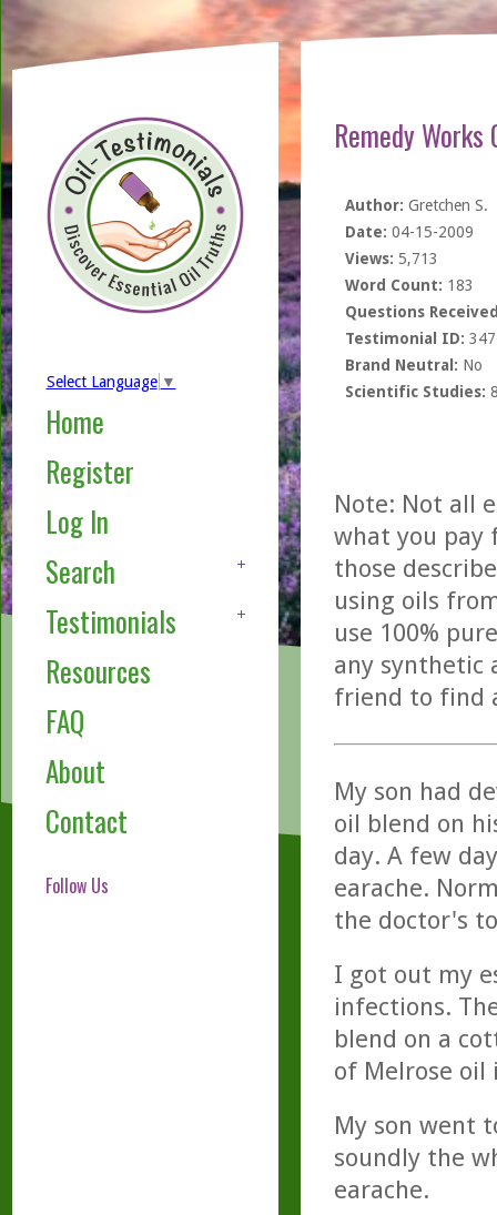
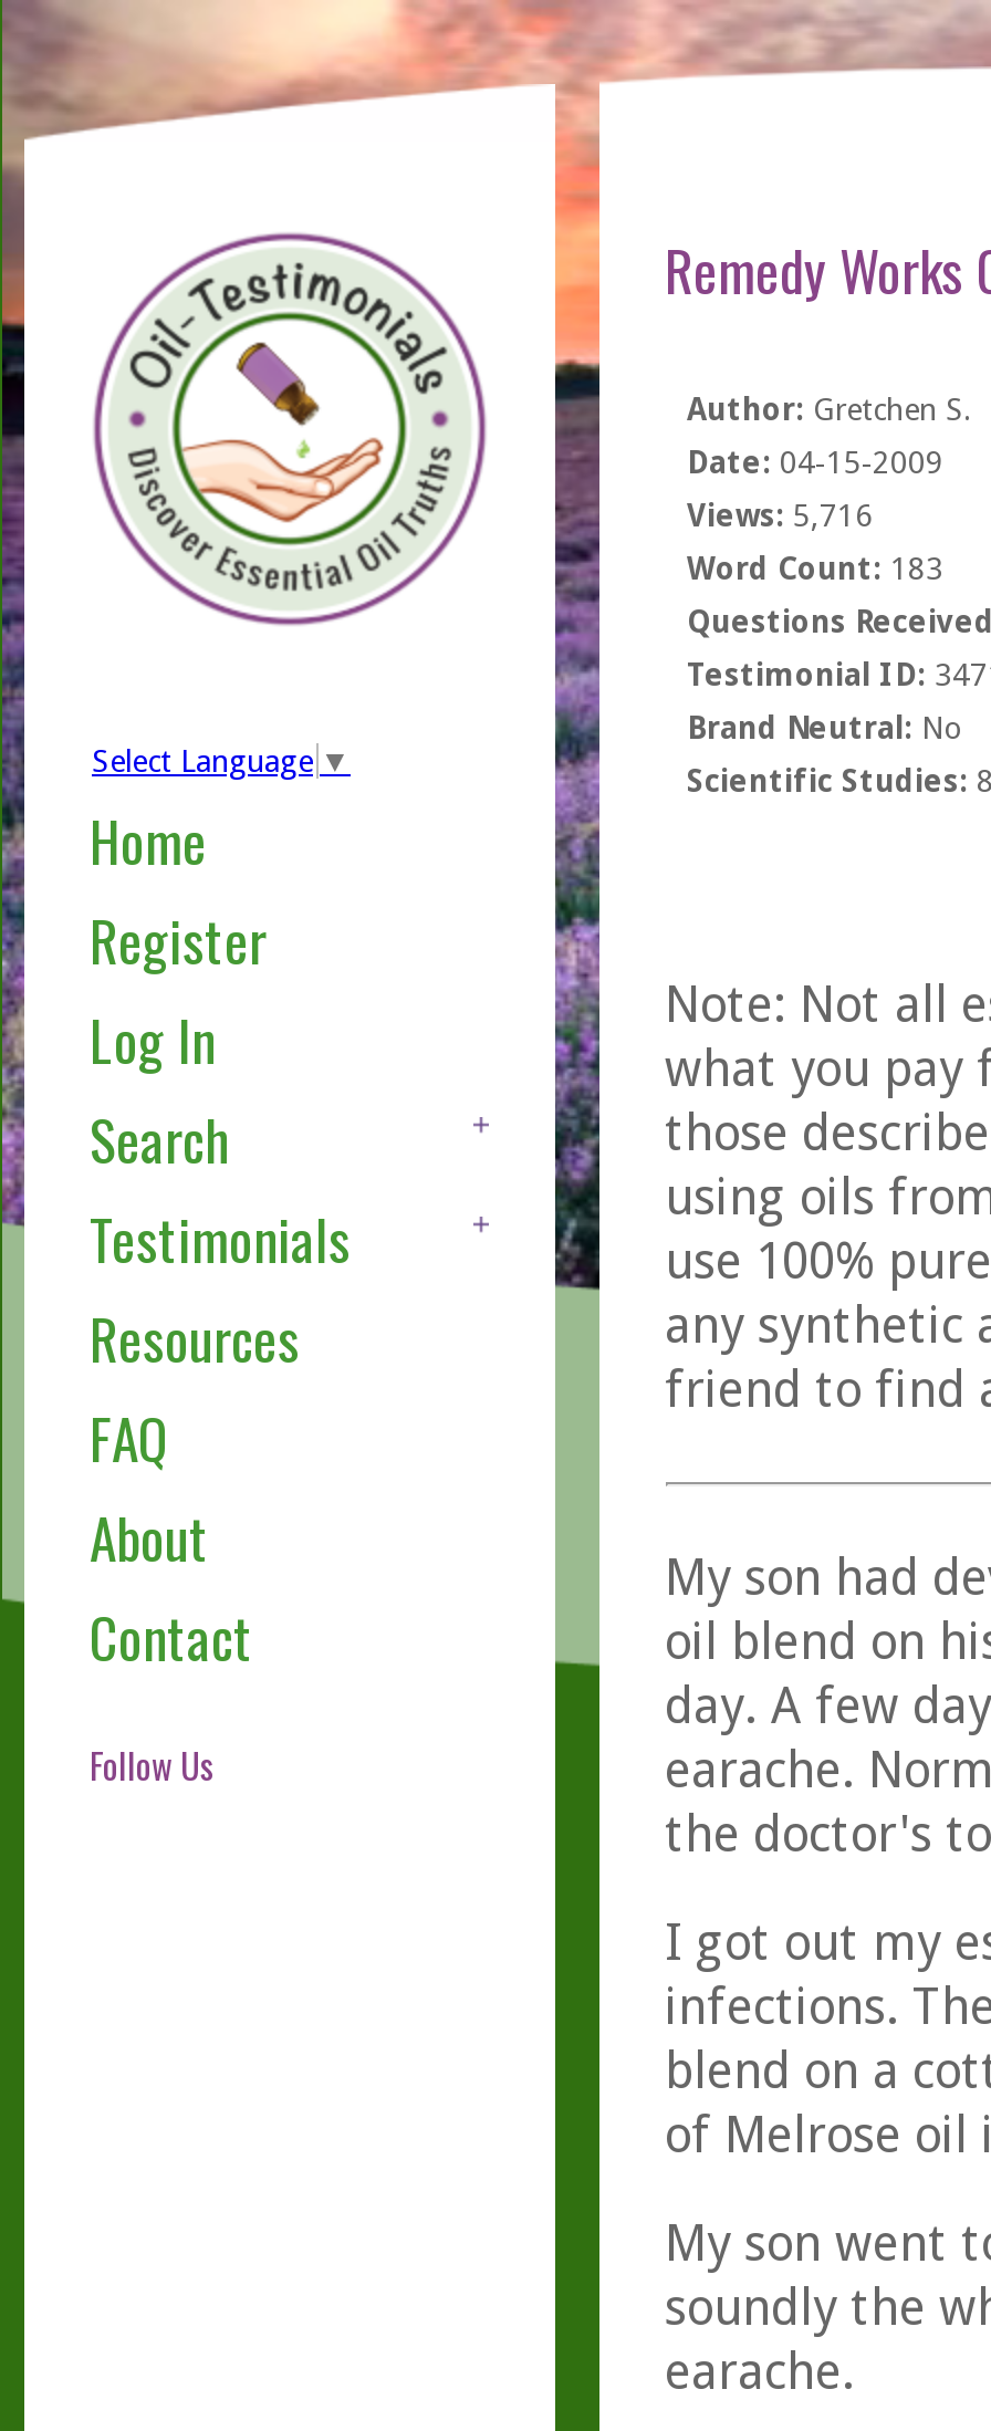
- Views: 5,713
+ Views: 5,716
